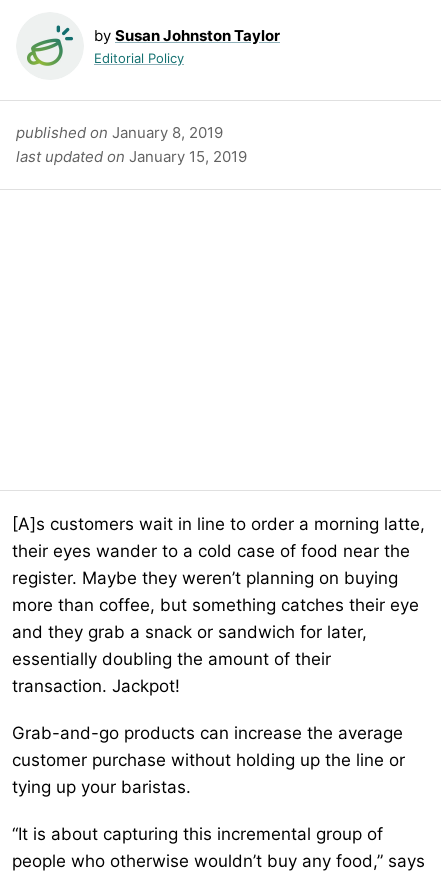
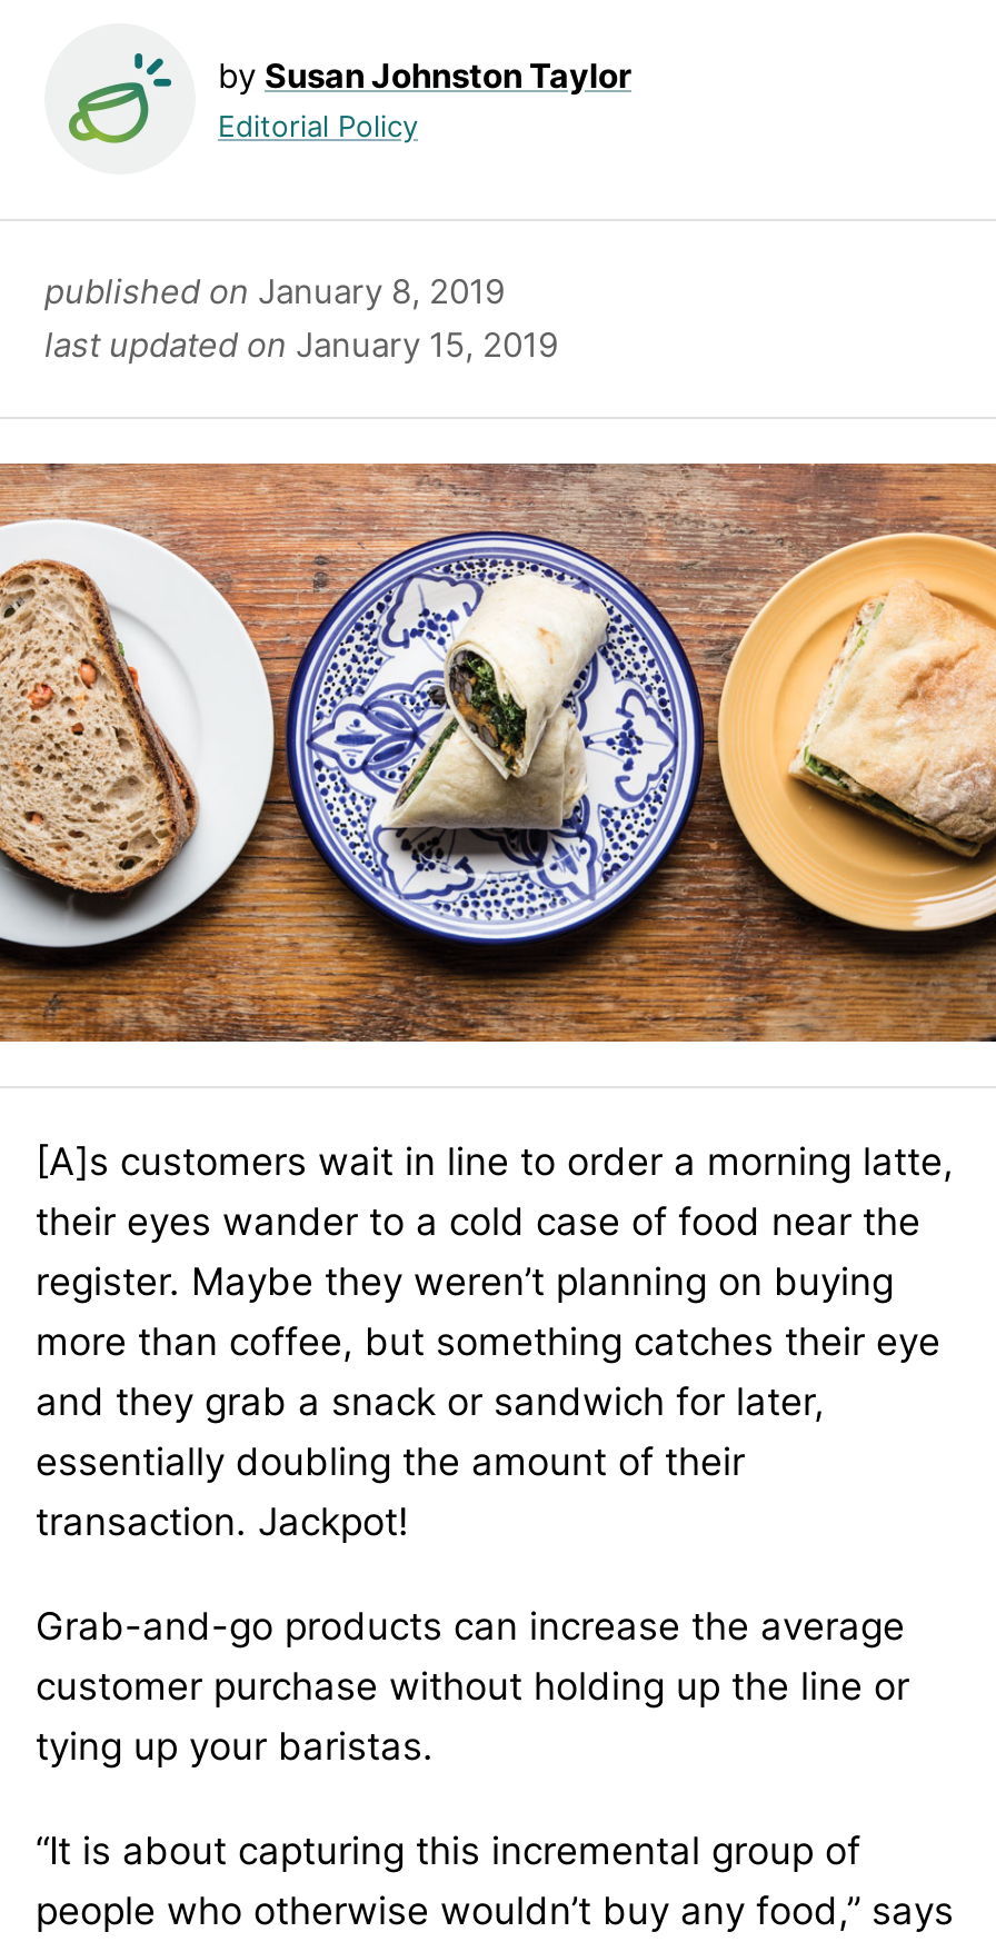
+ [image]
